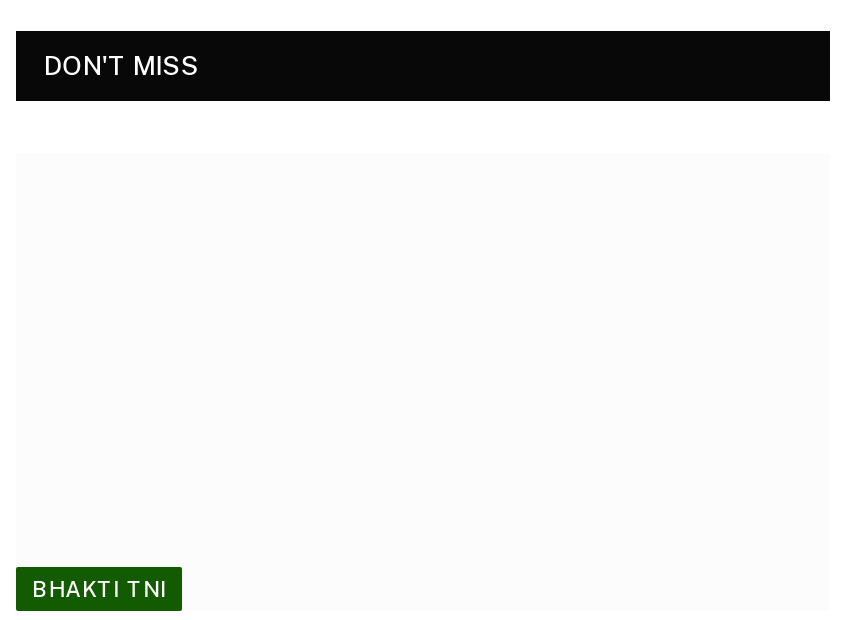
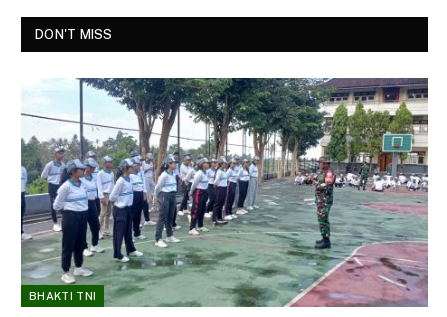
+ [image]
